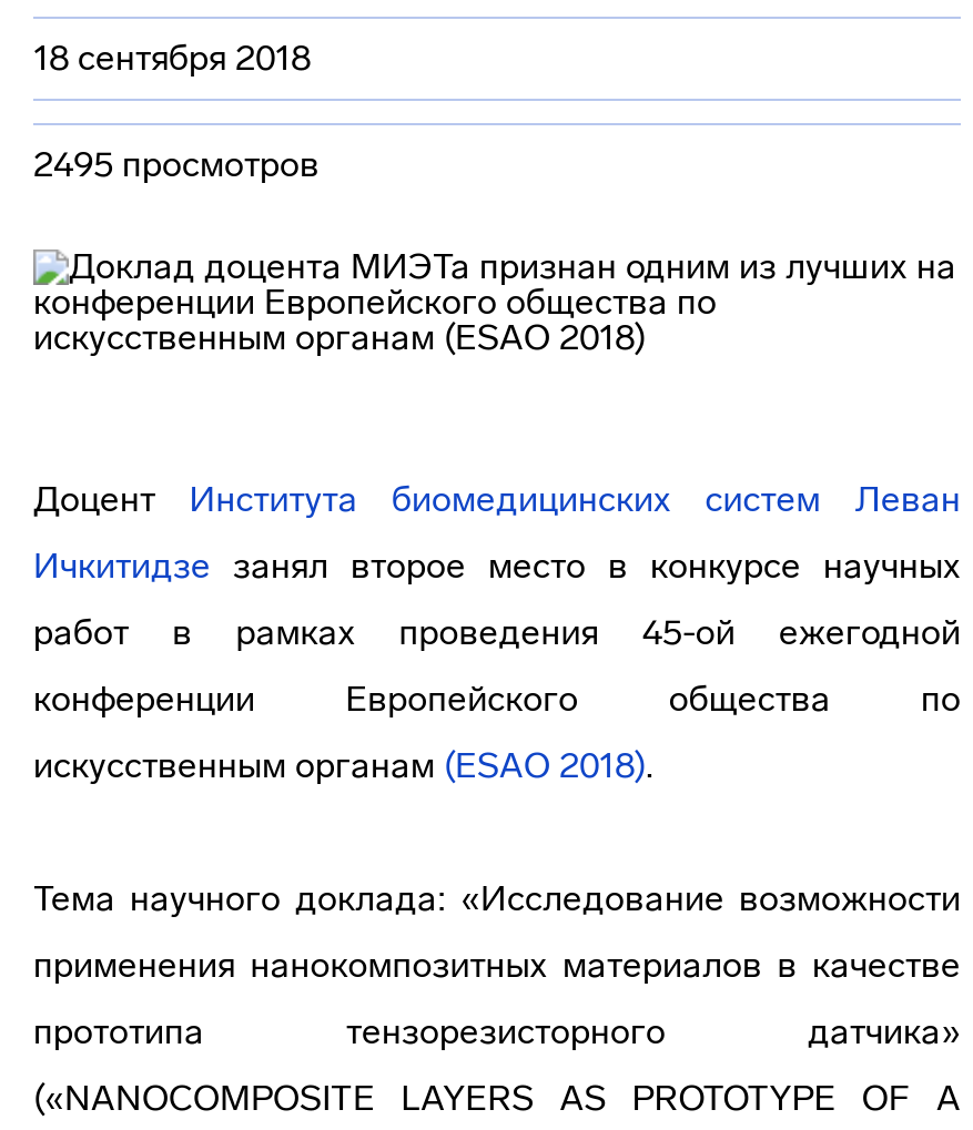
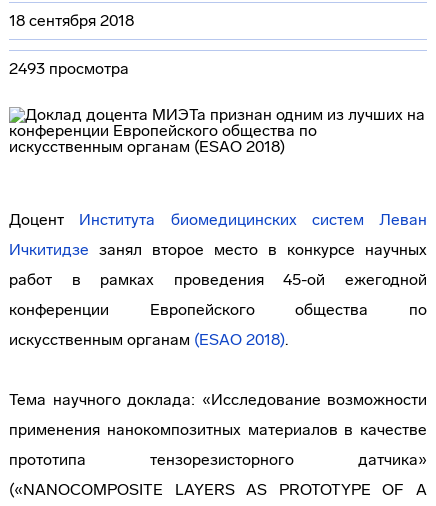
- 2495 просмотров
+ 2493 просмотра
